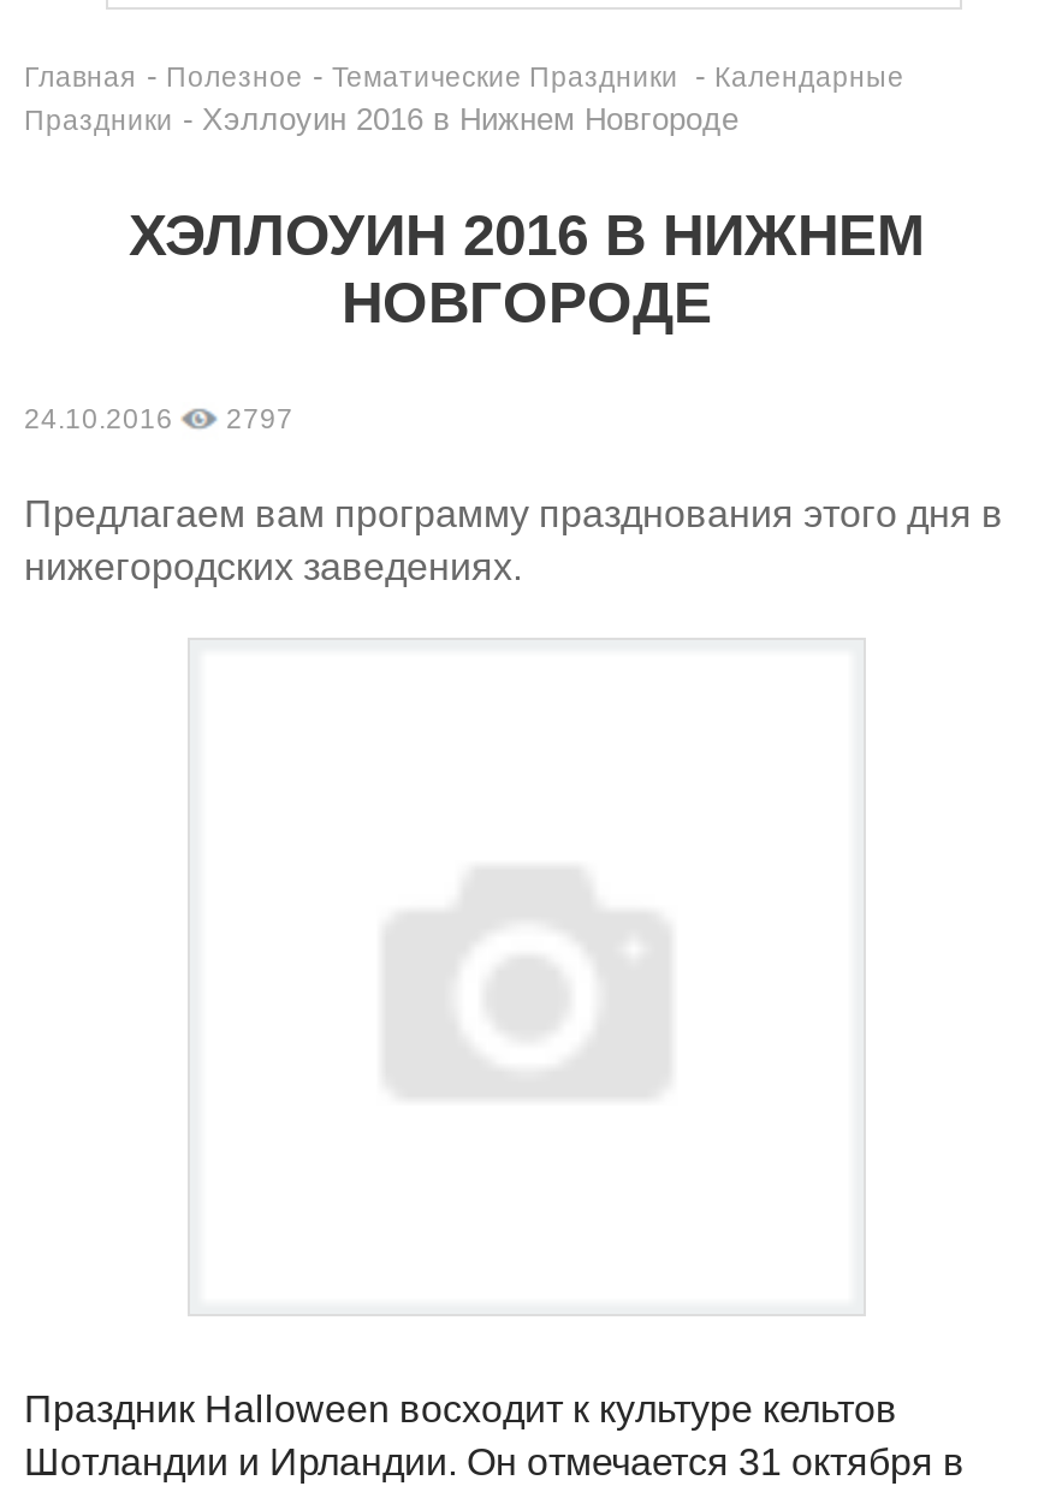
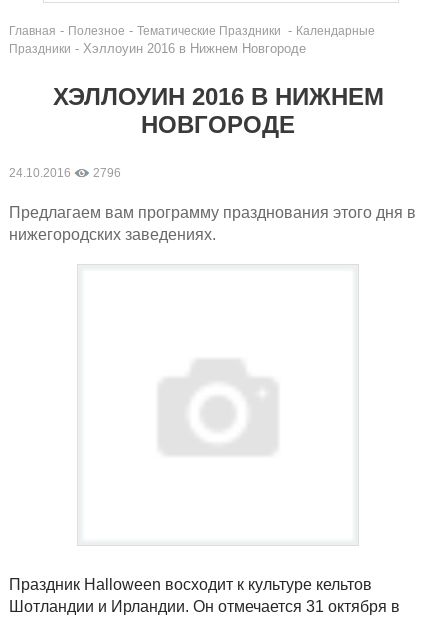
- 24.10.2016 2797
+ 24.10.2016 2796
